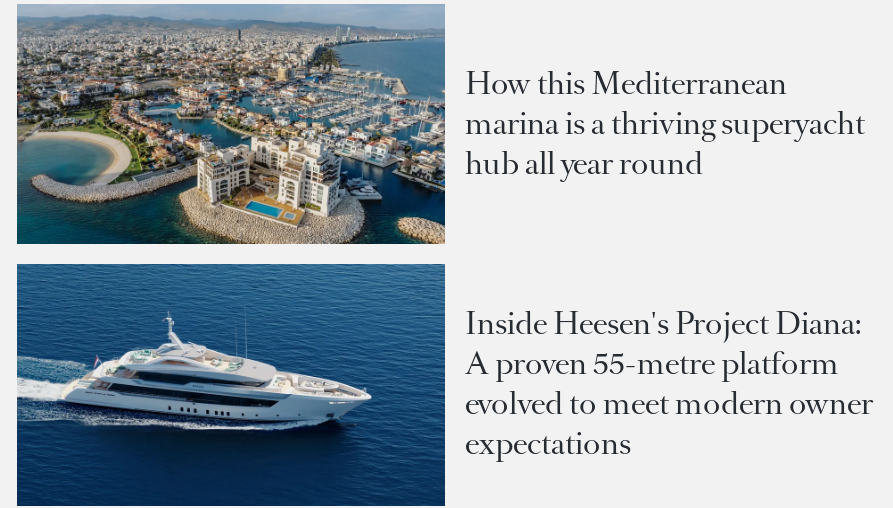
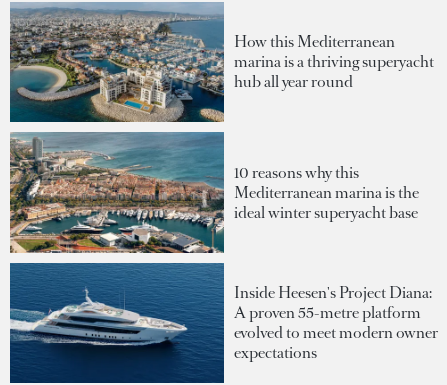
+ [image]
+ 10 reasons why this
+ Mediterranean marina is the
+ ideal winter superyacht base
